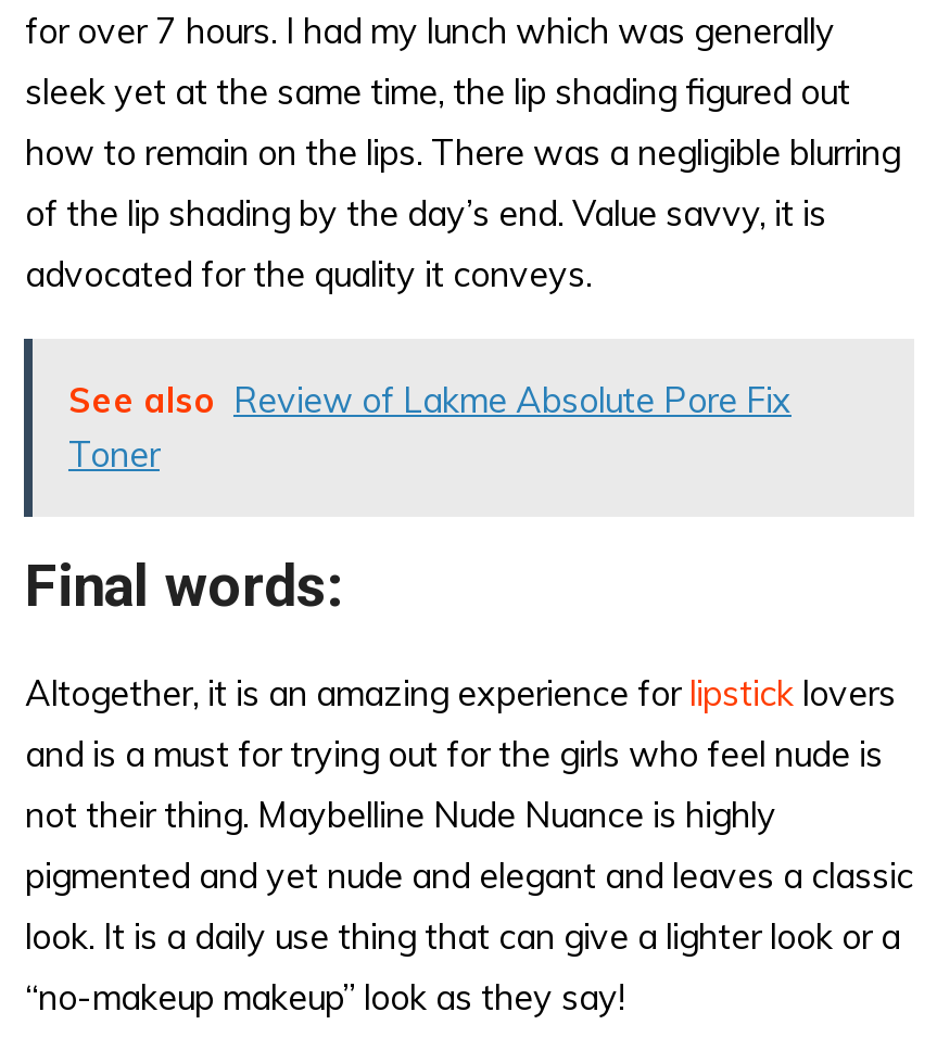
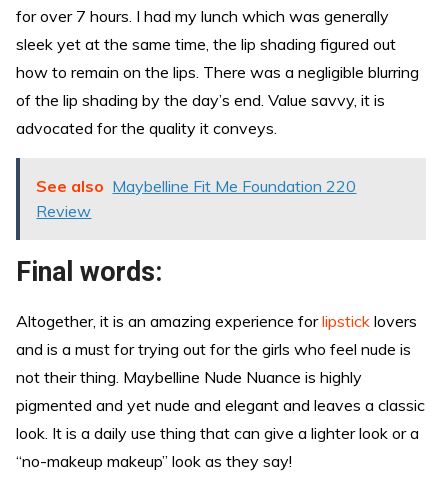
- See also Review of Lakme Absolute Pore Fix
- Toner
+ See also Maybelline Fit Me Foundation 220
+ Review
